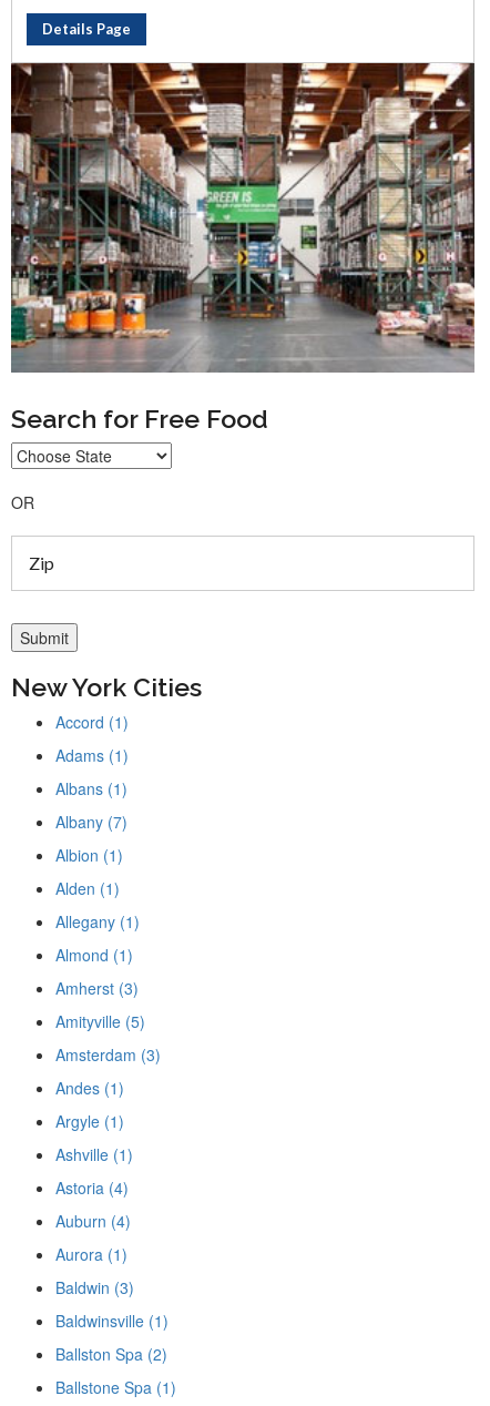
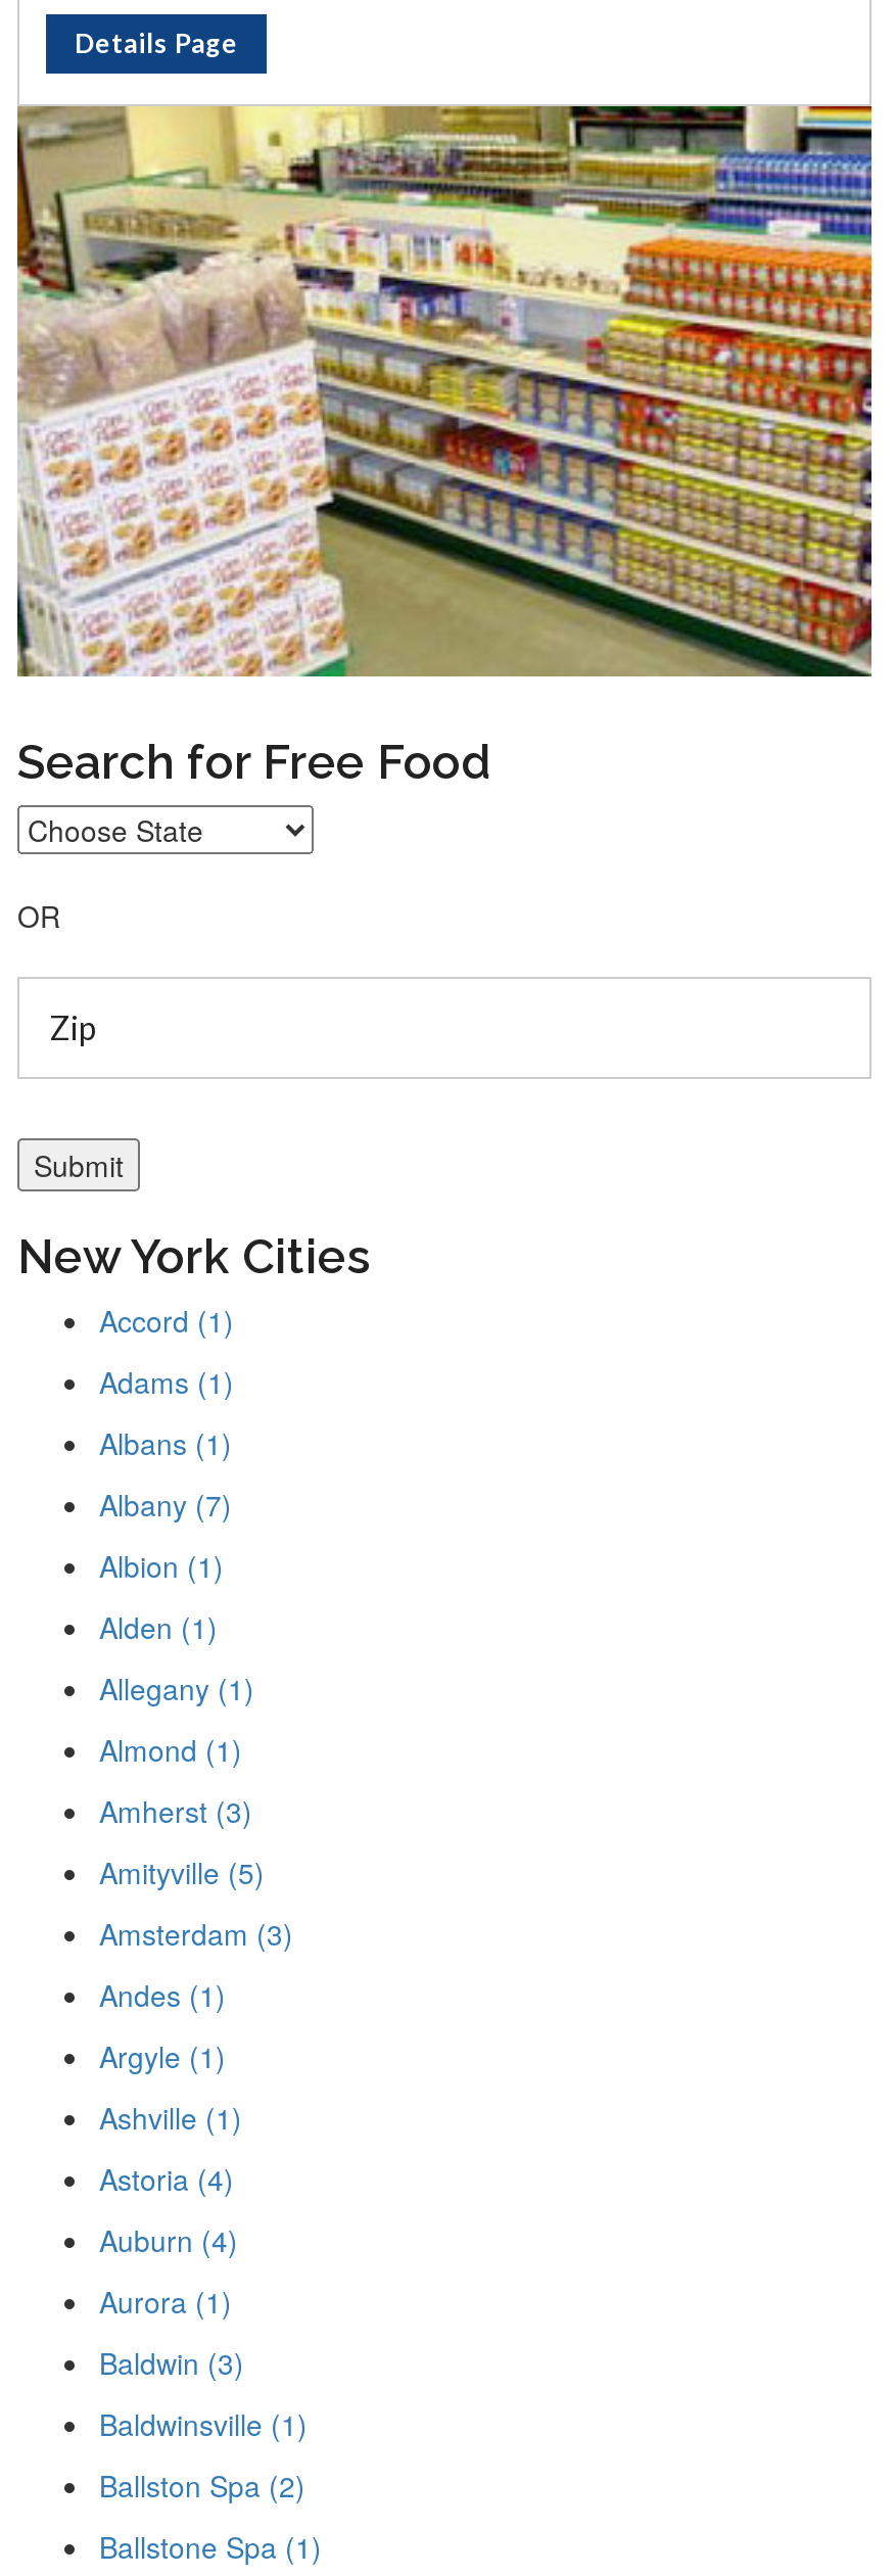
- [image]
+ [image]
